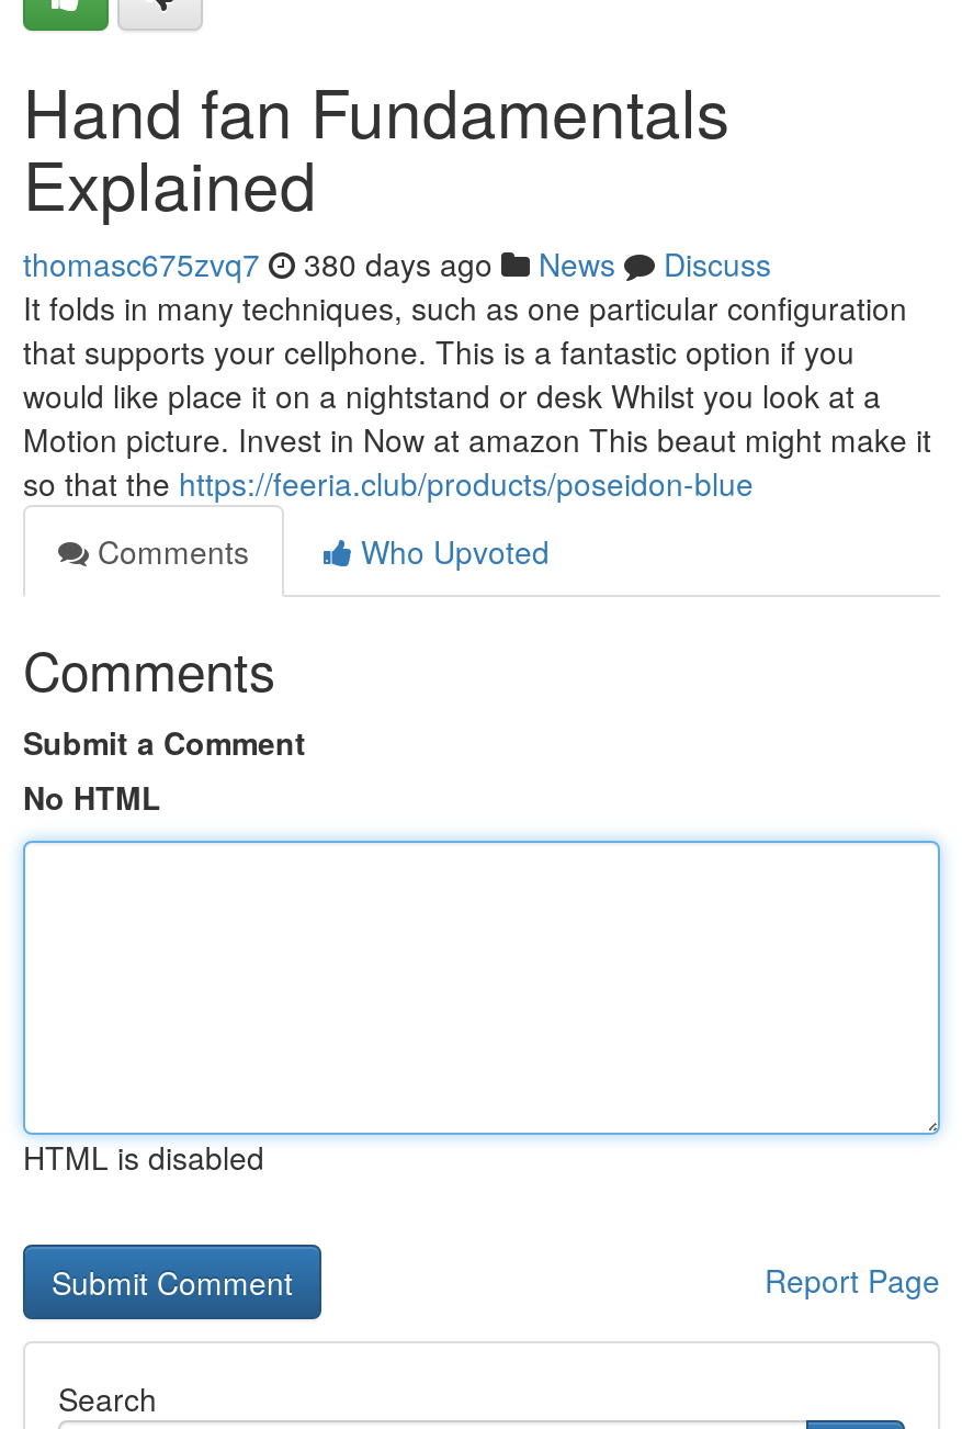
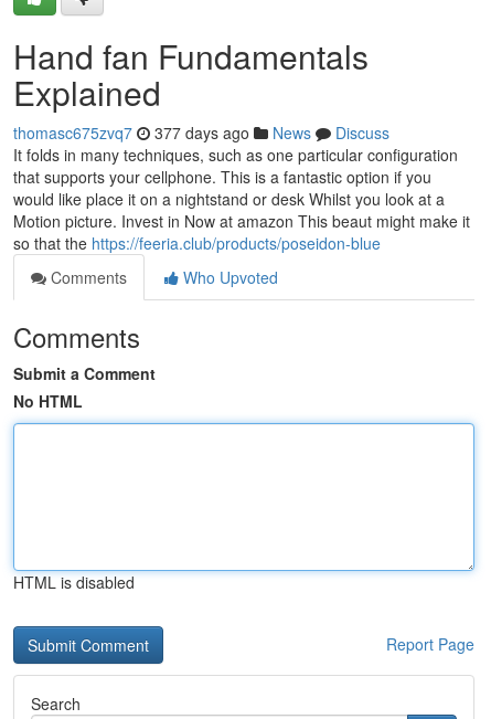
- thomasc675zvq7 380 days ago News Discuss
+ thomasc675zvq7 377 days ago News Discuss
